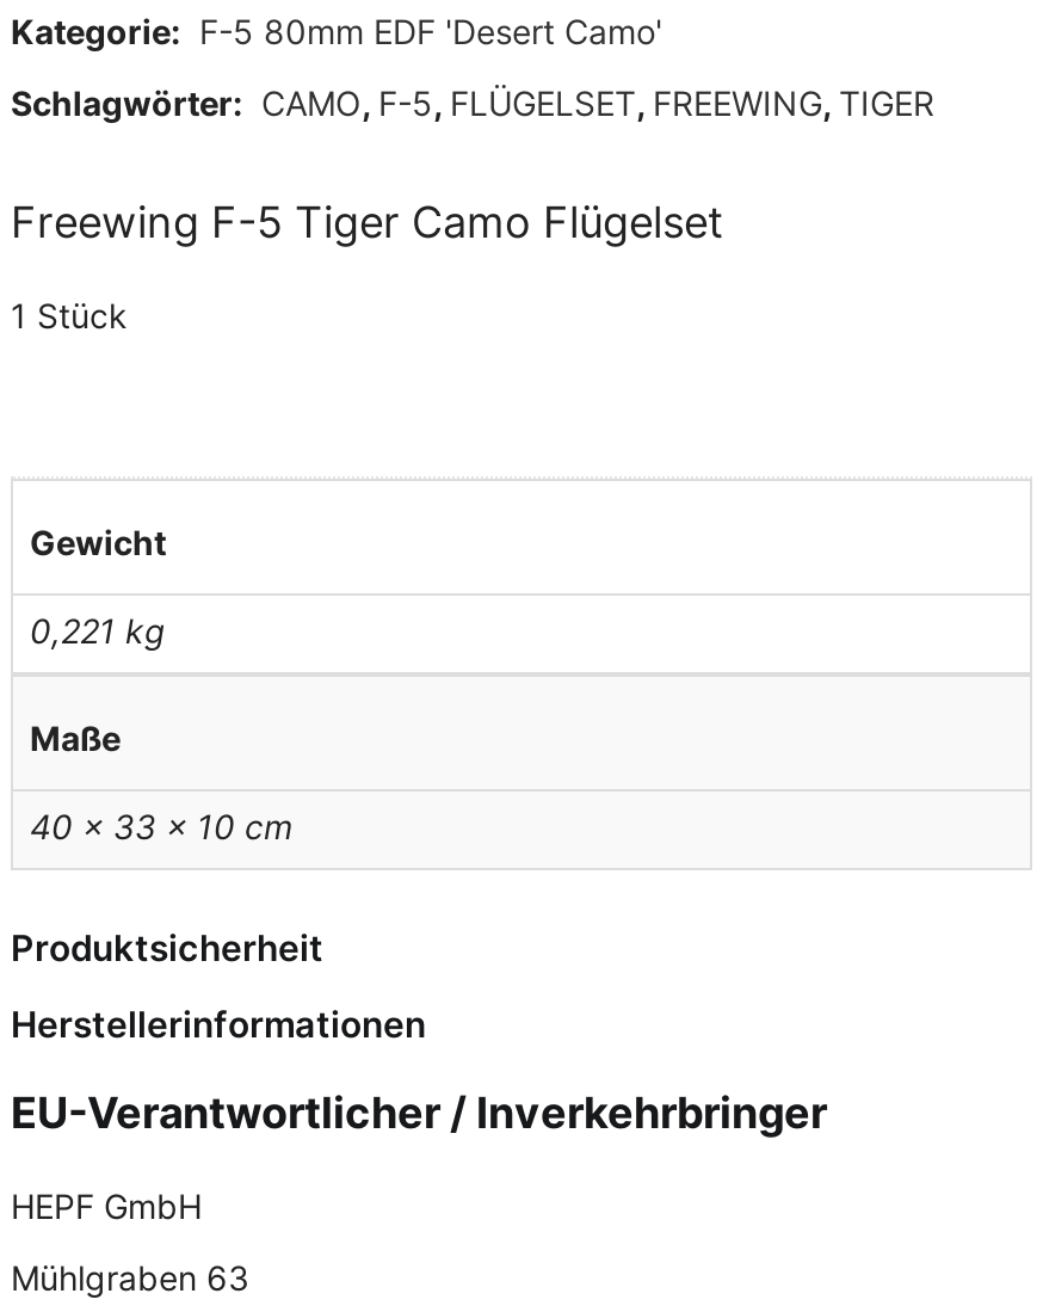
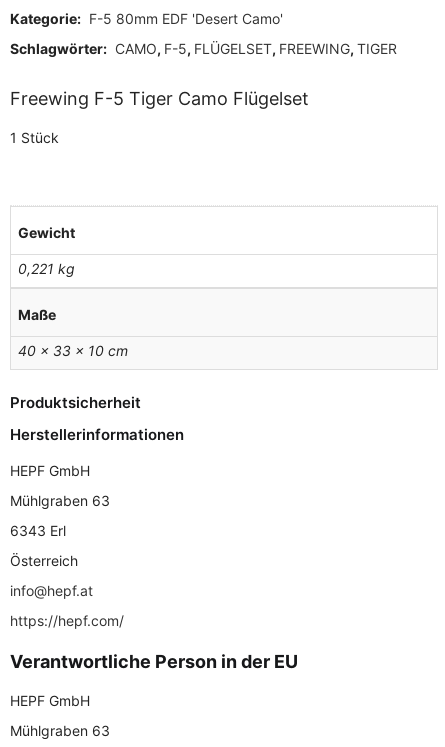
- EU-Verantwortlicher / Inverkehrbringer
+ HEPF GmbH
+ Mühlgraben 63
+ 6343 Erl
+ Österreich
+ info@hepf.at
+ https://hepf.com/
+ Verantwortliche Person in der EU
